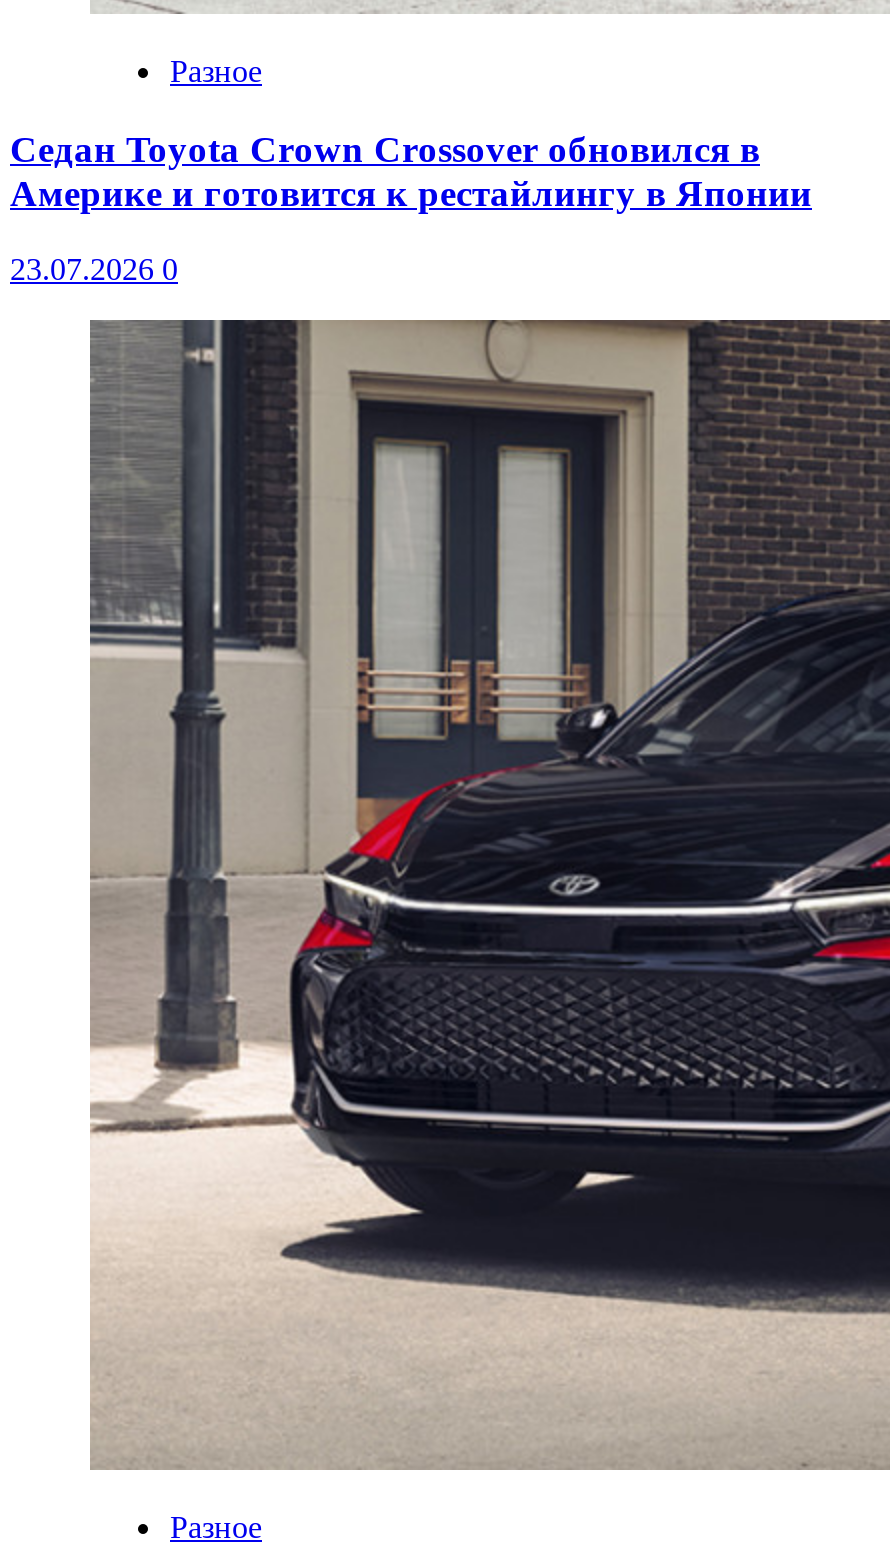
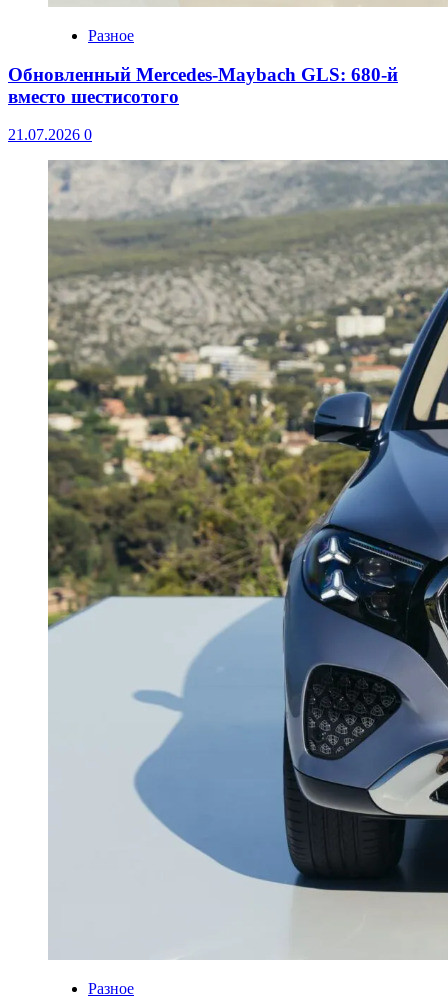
- Седан Toyota Crown Crossover обновился в
- Америке и готовится к рестайлингу в Японии
+ Обновленный Mercedes-Maybach GLS: 680-й
+ вместо шестисотого

- 23.07.2026 0
+ 21.07.2026 0

- [image]
+ [image]
